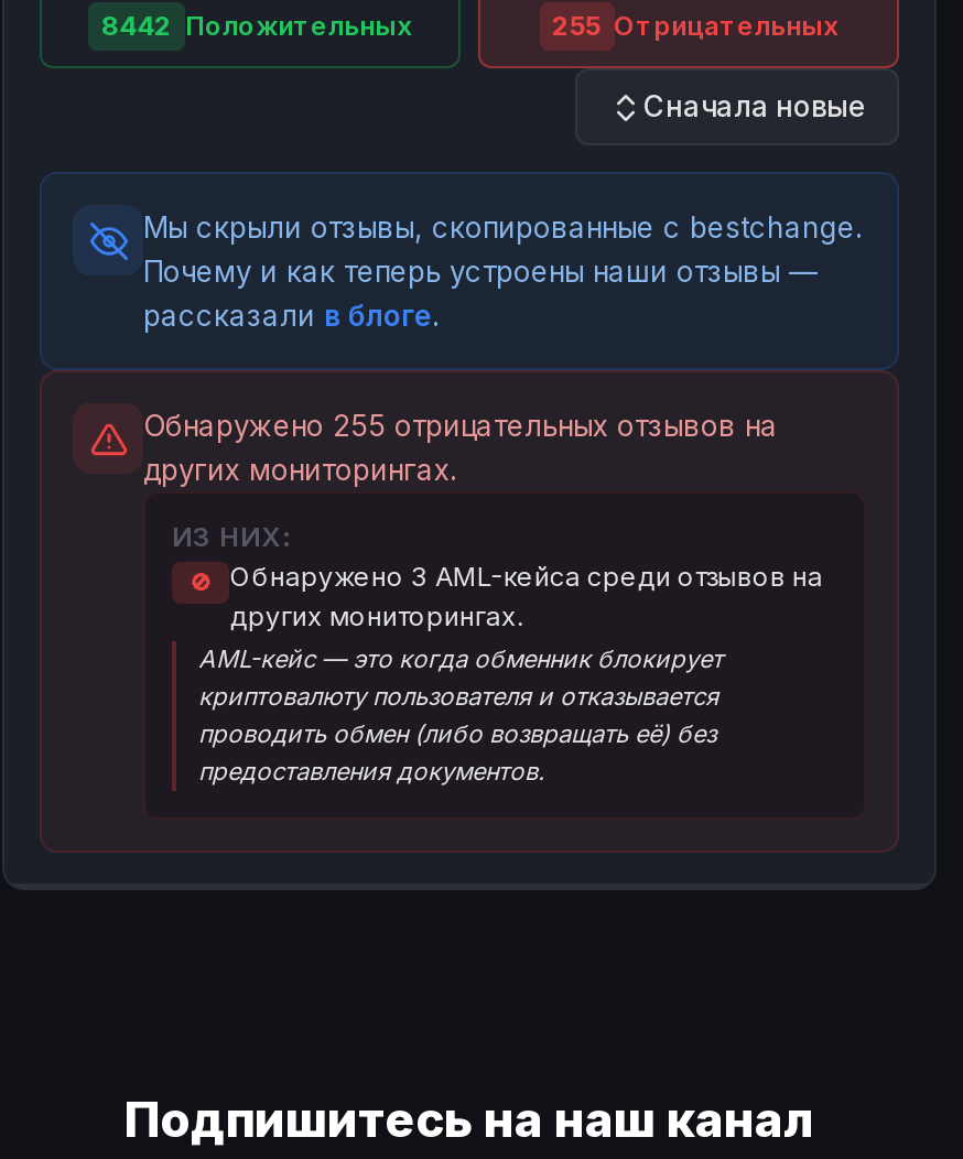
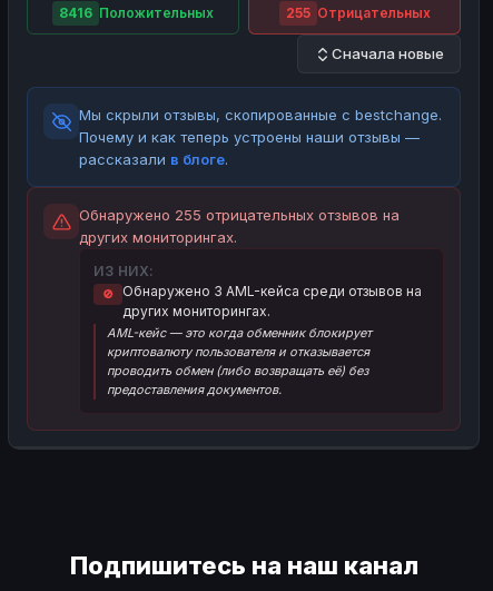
- 8442 Положительных
+ 8416 Положительных
